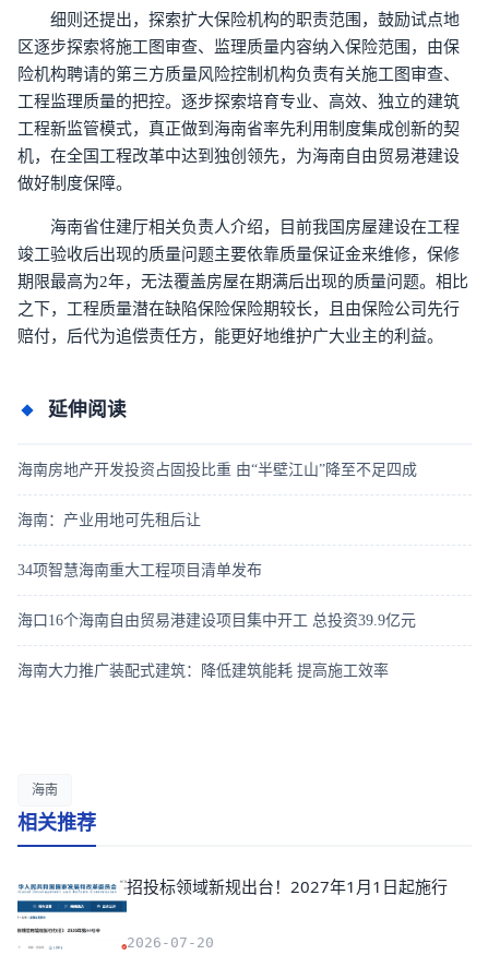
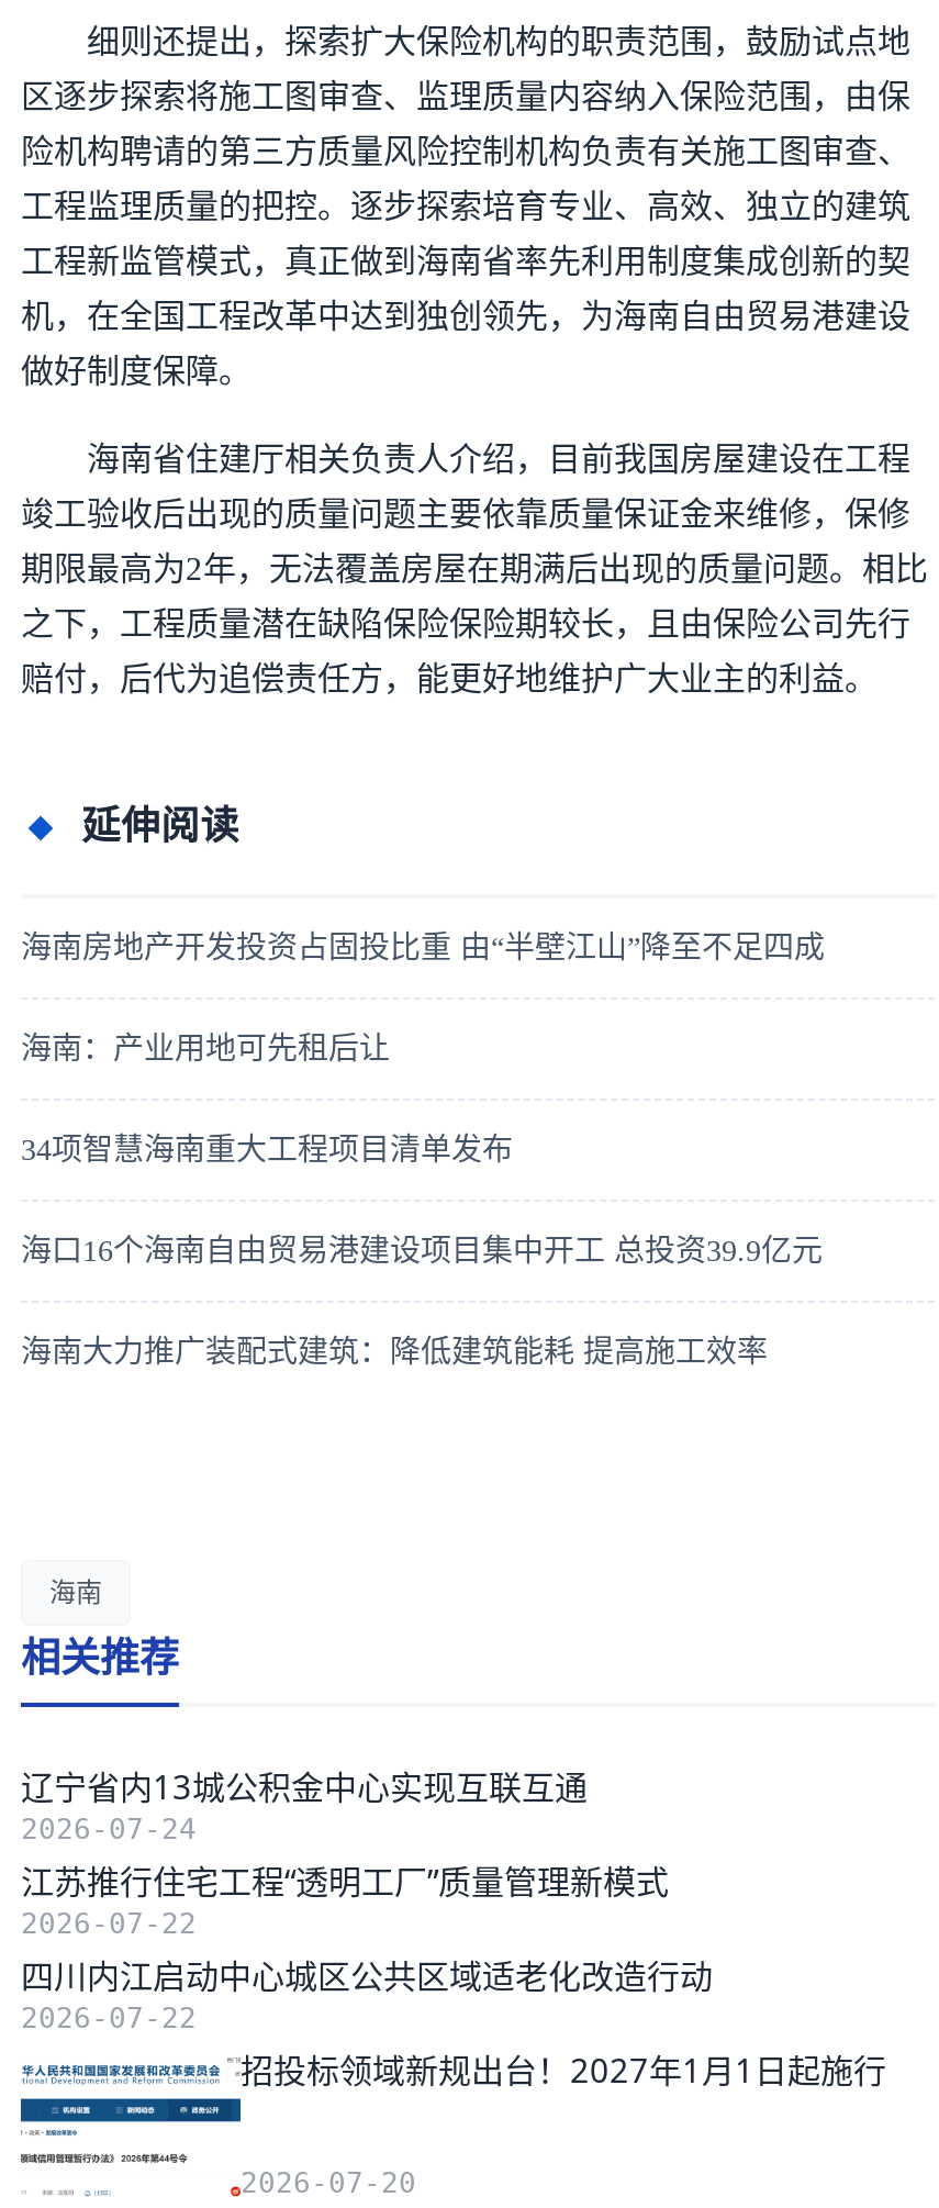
+ 辽宁省内13城公积金中心实现互联互通
+ 2026-07-24
+ 江苏推行住宅工程“透明工厂”质量管理新模式
+ 2026-07-22
+ 四川内江启动中心城区公共区域适老化改造行动
+ 2026-07-22
